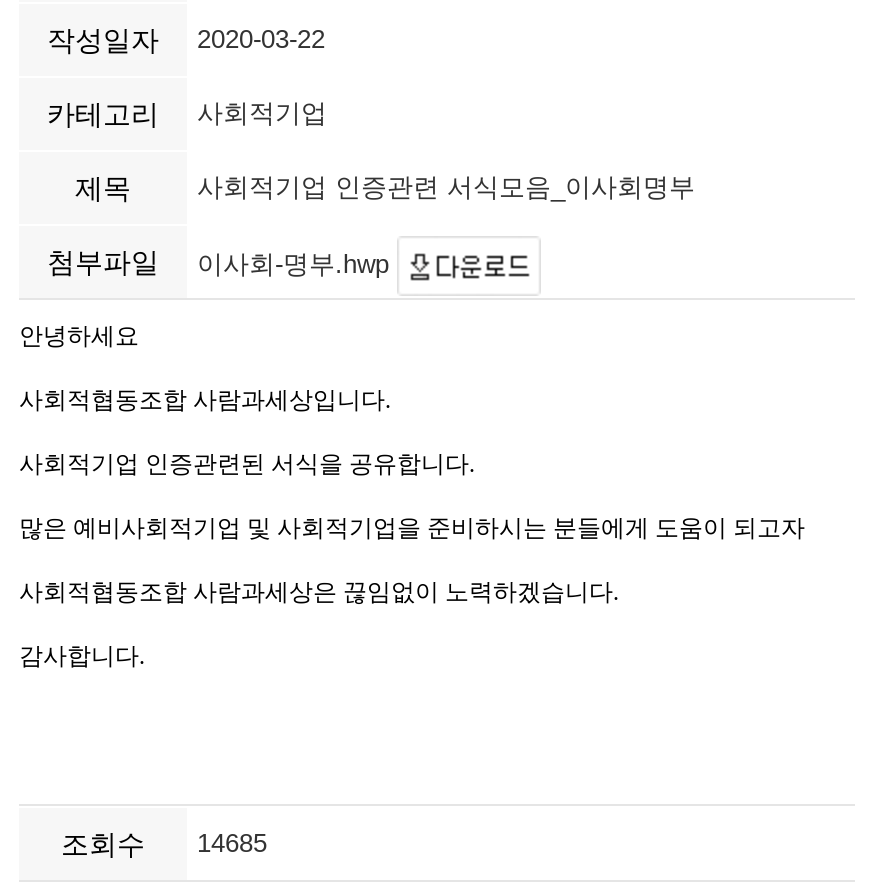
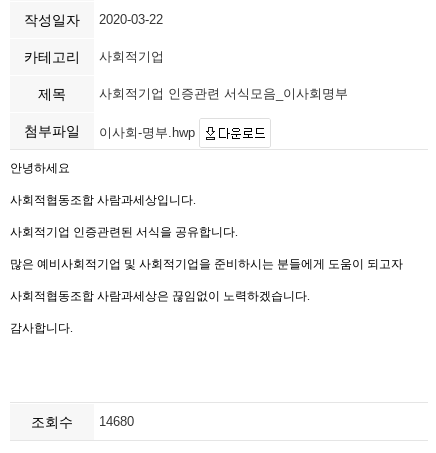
- 조회수 14685
+ 조회수 14680
